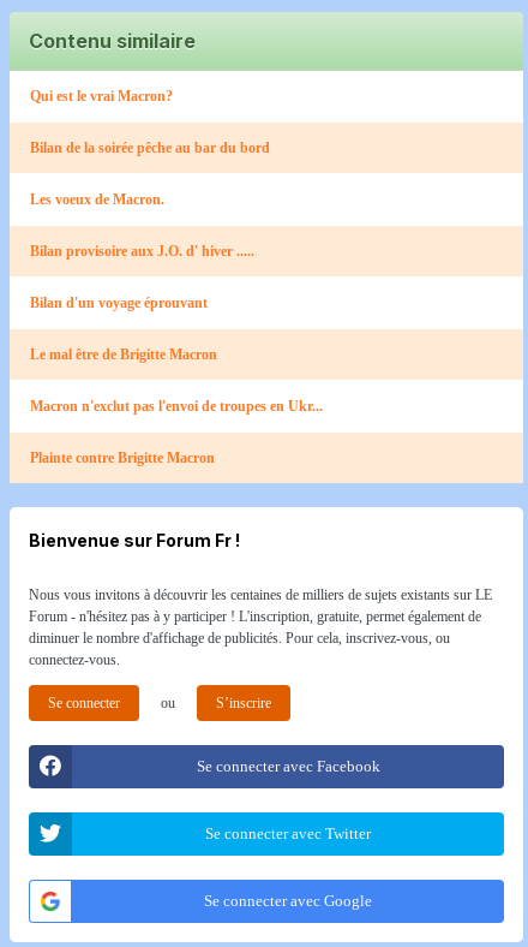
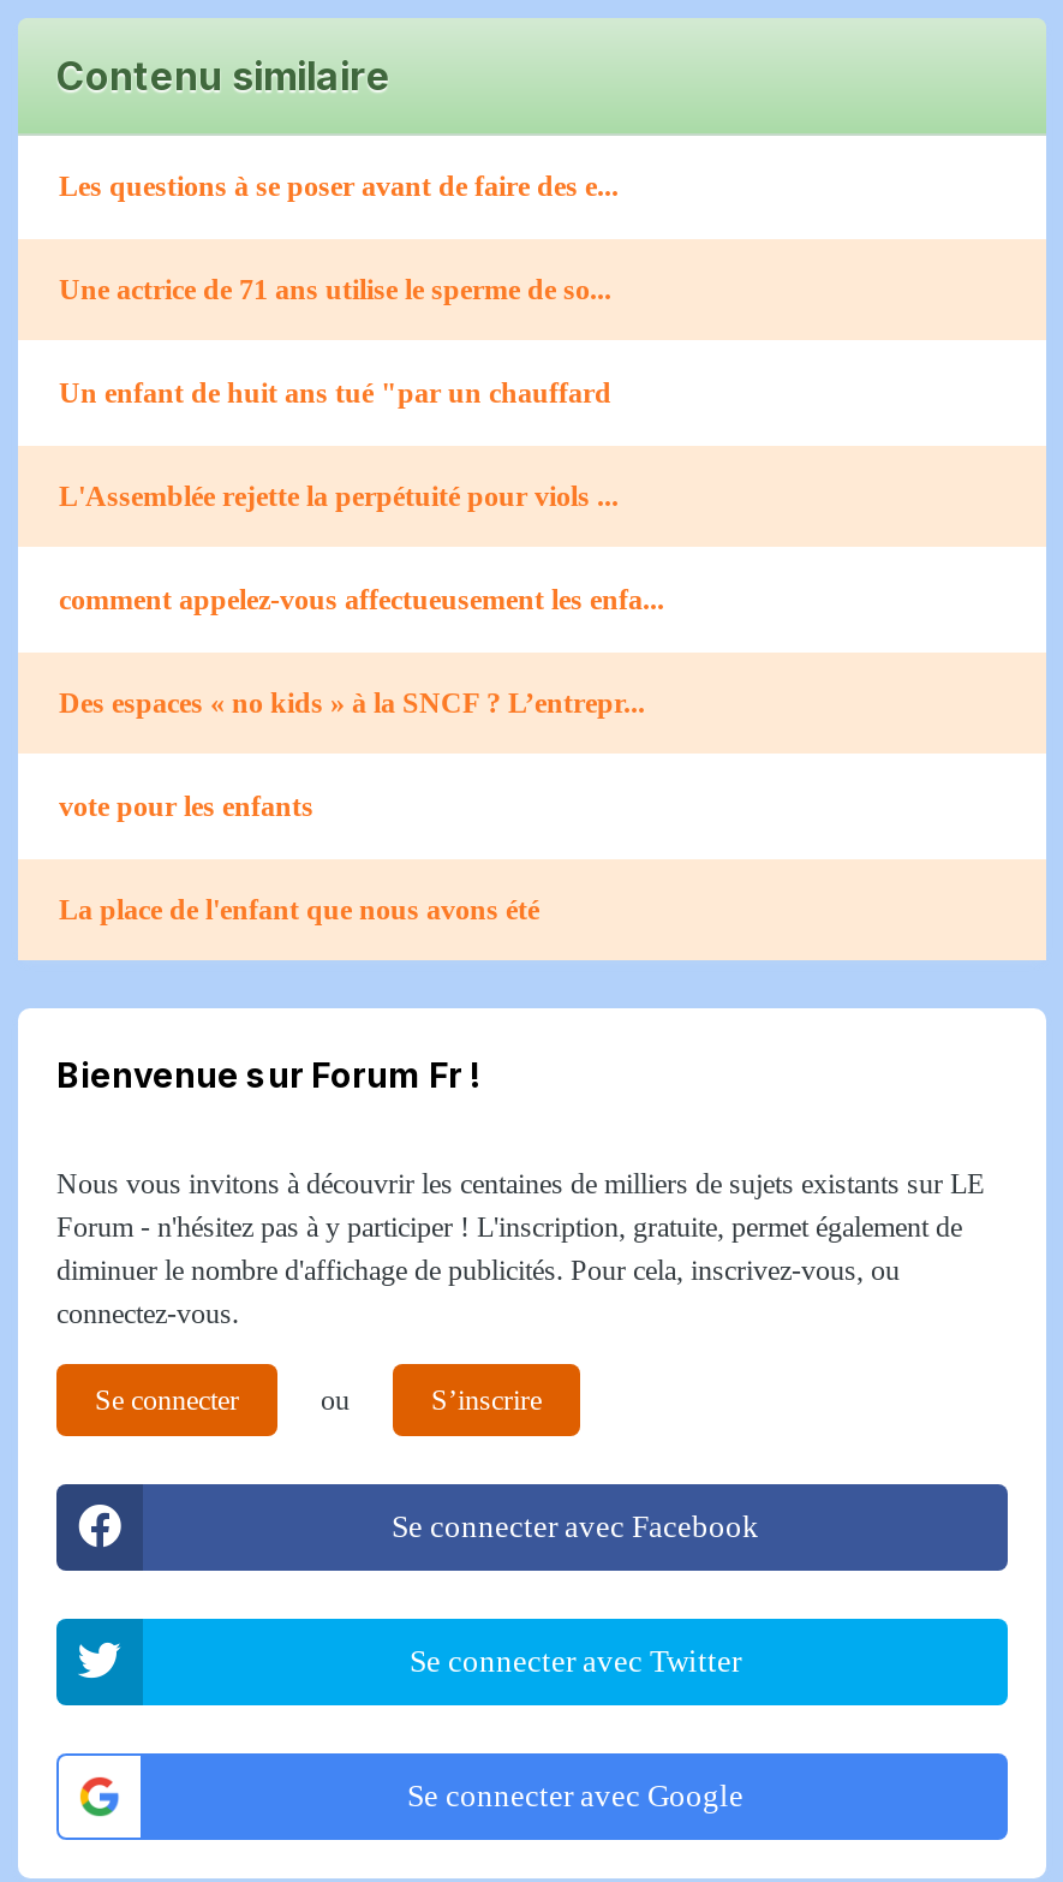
- Qui est le vrai Macron?
+ Les questions à se poser avant de faire des e...

- Bilan de la soirée pêche au bar du bord
+ Une actrice de 71 ans utilise le sperme de so...

- Les voeux de Macron.
+ Un enfant de huit ans tué "par un chauffard

- Bilan provisoire aux J.O. d' hiver .....
+ L'Assemblée rejette la perpétuité pour viols ...

- Bilan d'un voyage éprouvant
+ comment appelez-vous affectueusement les enfa...

- Le mal être de Brigitte Macron
+ Des espaces « no kids » à la SNCF ? L’entrepr...

- Macron n'exclut pas l'envoi de troupes en Ukr...
+ vote pour les enfants

- Plainte contre Brigitte Macron
+ La place de l'enfant que nous avons été
